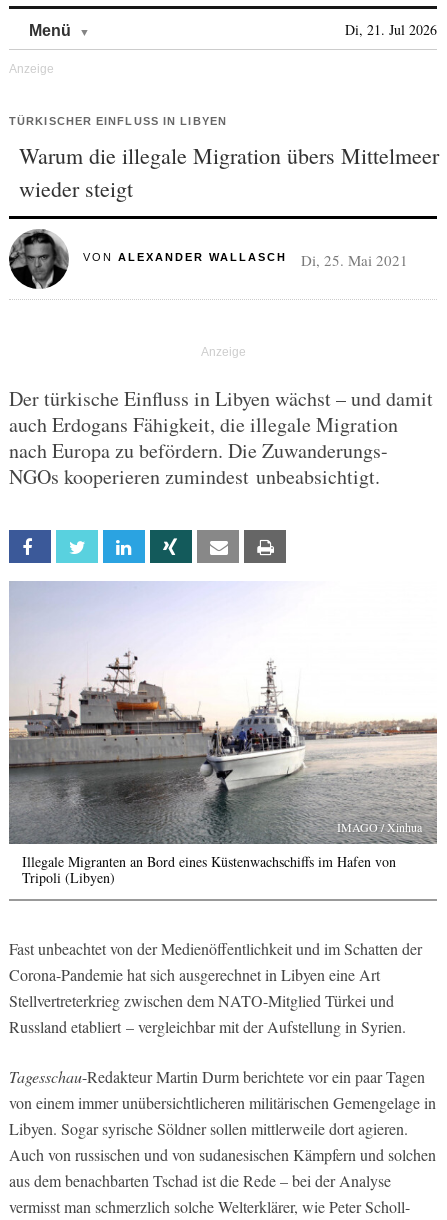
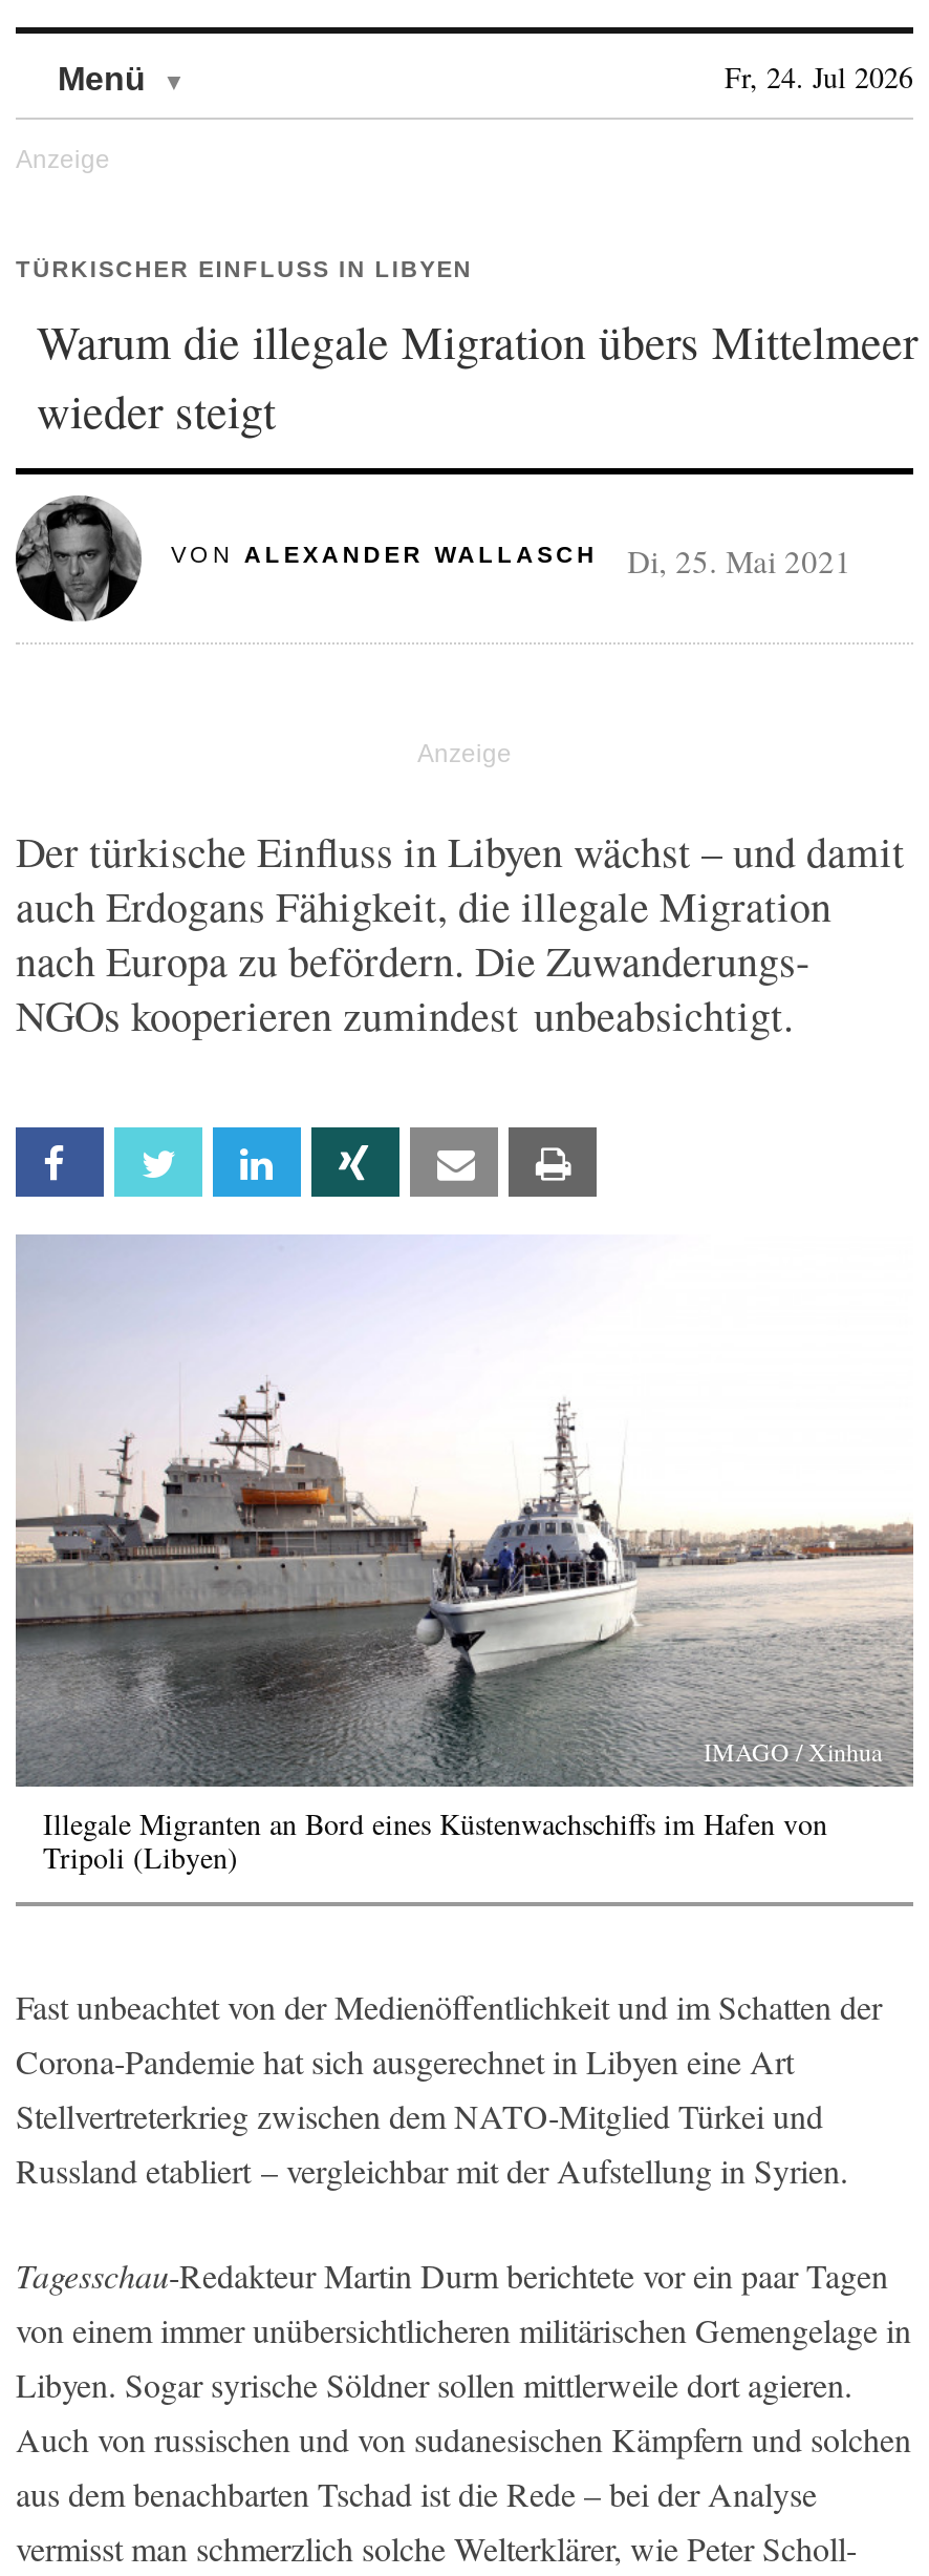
- Di, 21. Jul 2026
+ Fr, 24. Jul 2026
